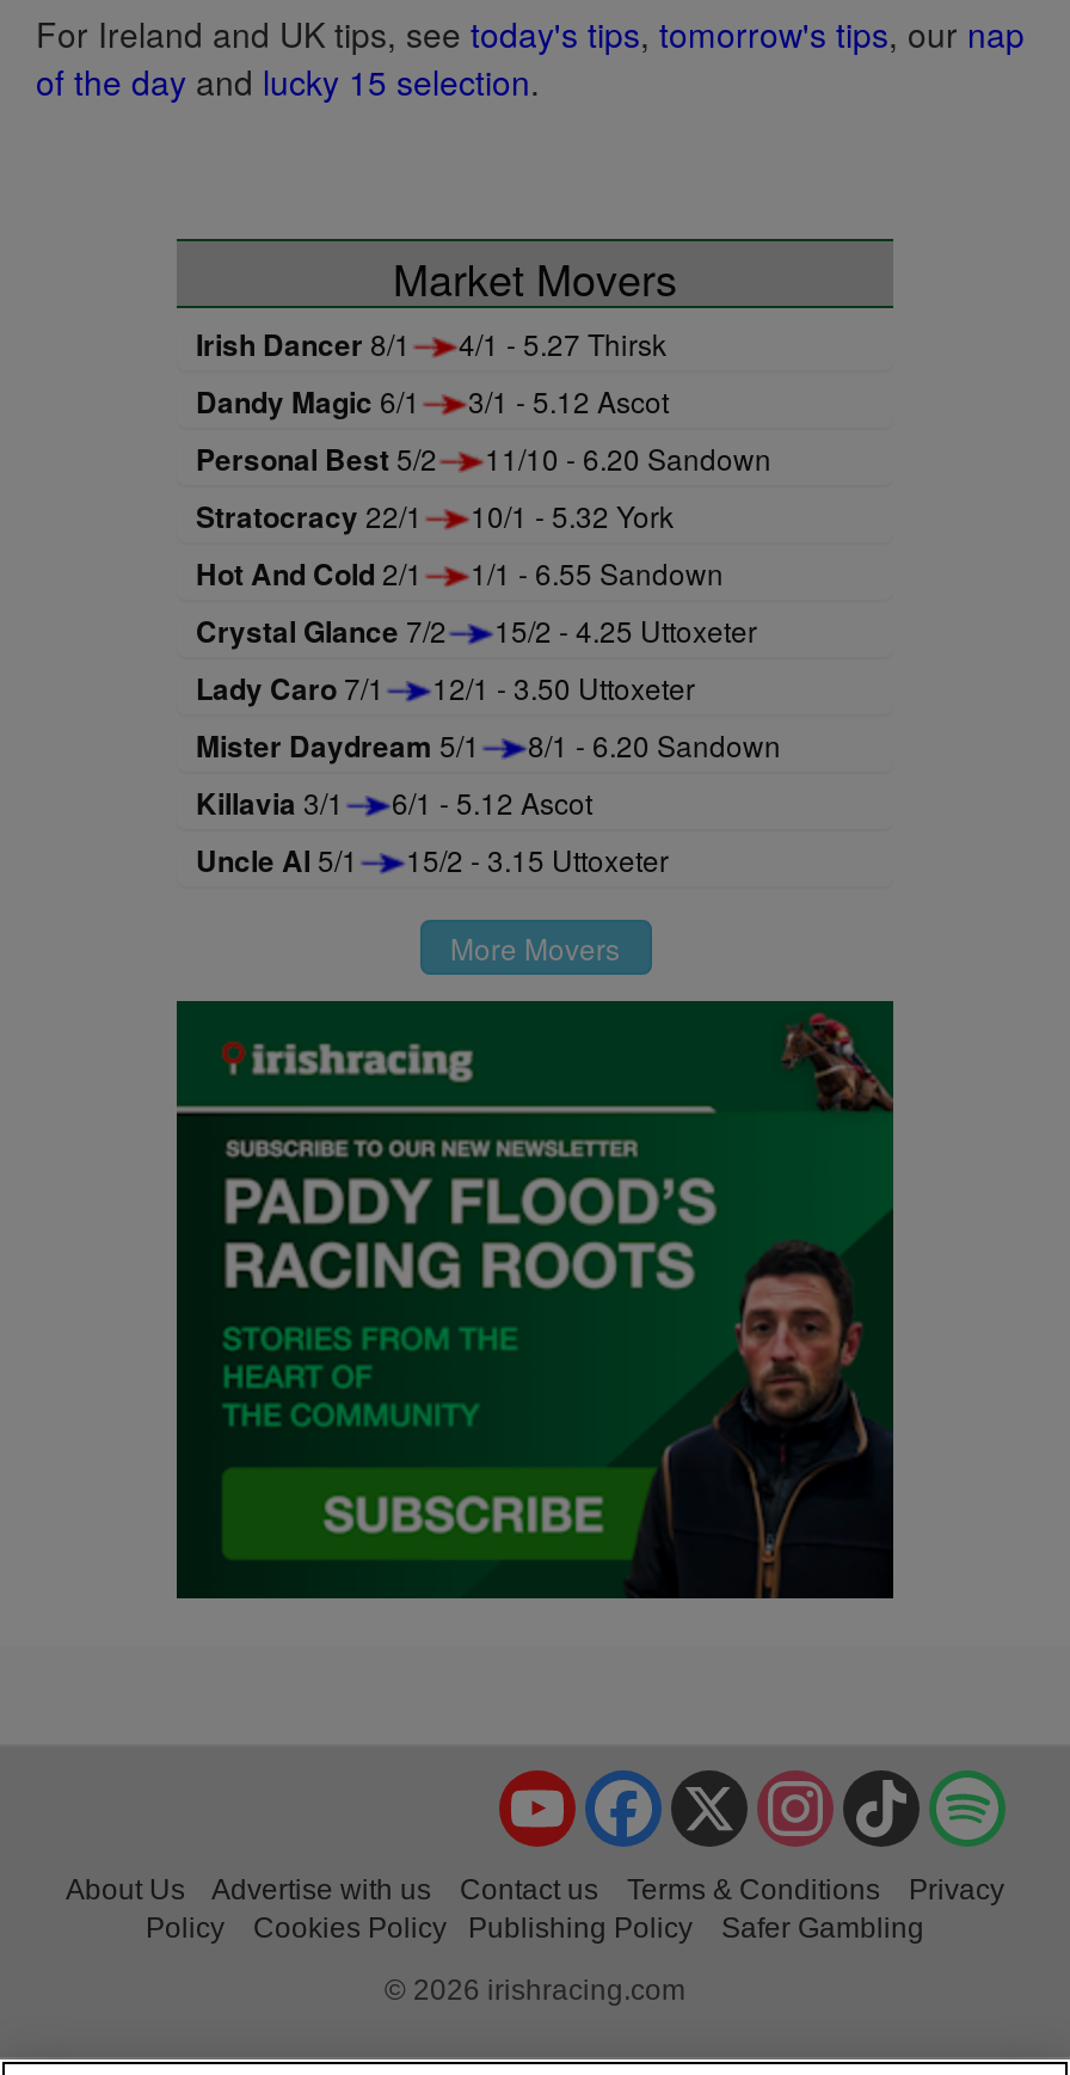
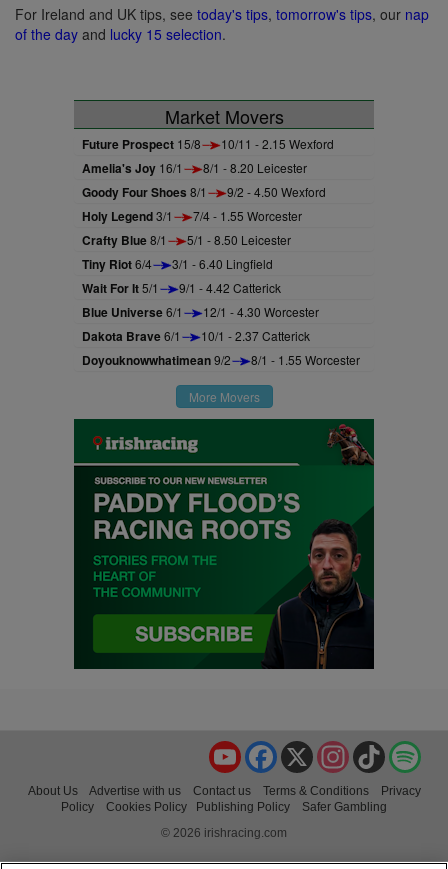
- Irish Dancer 8/1
- 4/1 - 5.27 Thirsk
- Dandy Magic 6/1
- 3/1 - 5.12 Ascot
- Personal Best 5/2
- 11/10 - 6.20 Sandown
- Stratocracy 22/1
- 10/1 - 5.32 York
- Hot And Cold 2/1
- 1/1 - 6.55 Sandown
- Crystal Glance 7/2
- 15/2 - 4.25 Uttoxeter
- Lady Caro 7/1
- 12/1 - 3.50 Uttoxeter
- Mister Daydream 5/1
- 8/1 - 6.20 Sandown
- Killavia 3/1
- 6/1 - 5.12 Ascot
- Uncle Al 5/1
- 15/2 - 3.15 Uttoxeter
+ Future Prospect 15/8
+ 10/11 - 2.15 Wexford
+ Amelia's Joy 16/1
+ 8/1 - 8.20 Leicester
+ Goody Four Shoes 8/1
+ 9/2 - 4.50 Wexford
+ Holy Legend 3/1
+ 7/4 - 1.55 Worcester
+ Crafty Blue 8/1
+ 5/1 - 8.50 Leicester
+ Tiny Riot 6/4
+ 3/1 - 6.40 Lingfield
+ Wait For It 5/1
+ 9/1 - 4.42 Catterick
+ Blue Universe 6/1
+ 12/1 - 4.30 Worcester
+ Dakota Brave 6/1
+ 10/1 - 2.37 Catterick
+ Doyouknowwhatimean 9/2
+ 8/1 - 1.55 Worcester
